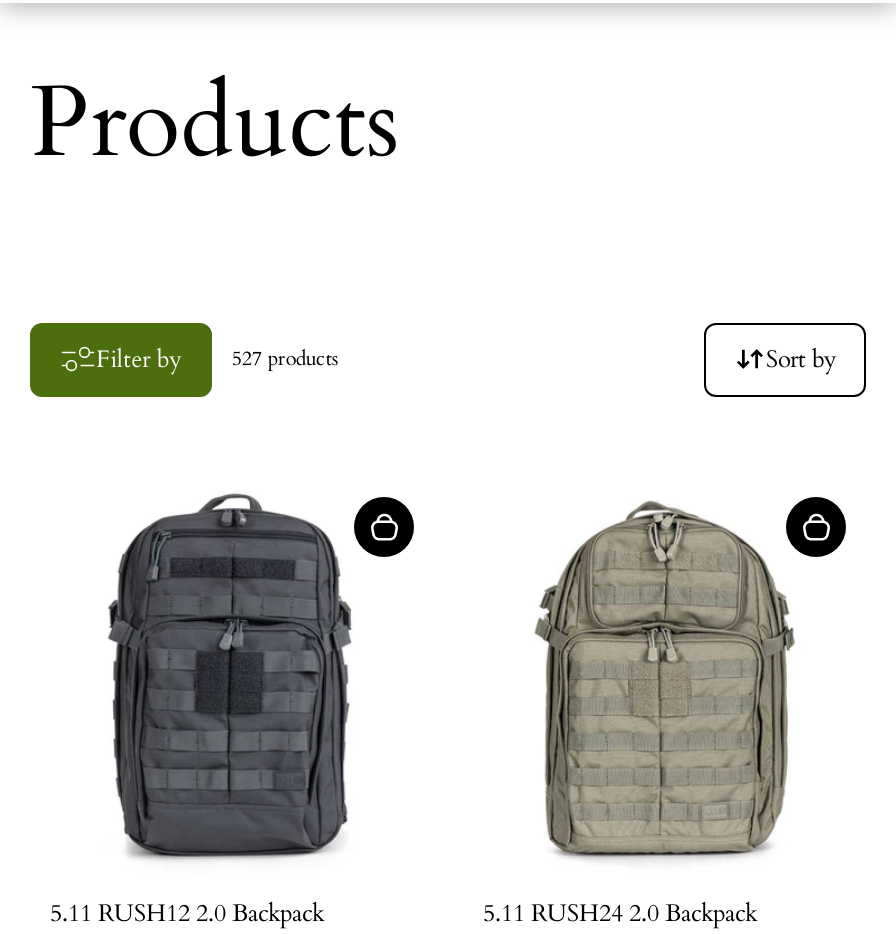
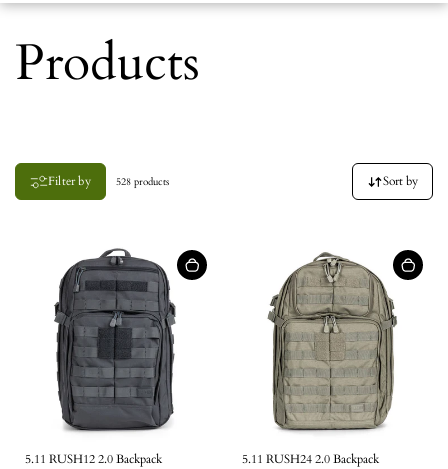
- Filter by 527 products
+ Filter by 528 products
